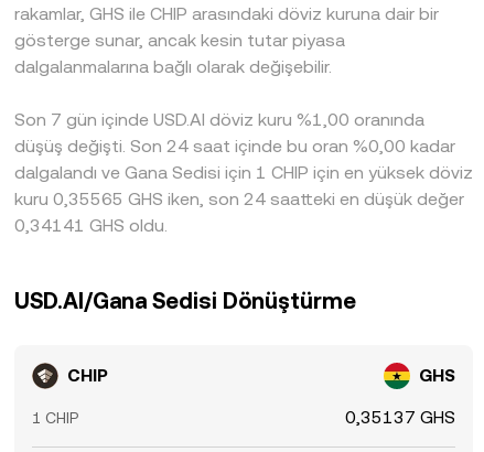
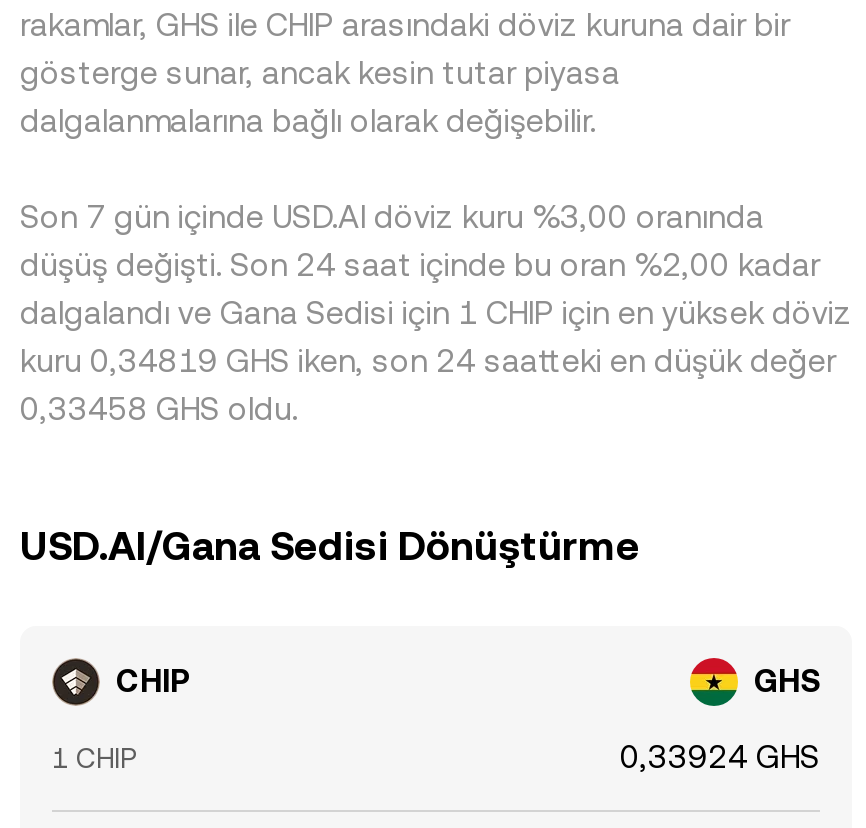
- Son 7 gün içinde USD.AI döviz kuru %1,00 oranında
+ Son 7 gün içinde USD.AI döviz kuru %3,00 oranında

- düşüş değişti. Son 24 saat içinde bu oran %0,00 kadar
+ düşüş değişti. Son 24 saat içinde bu oran %2,00 kadar

- kuru 0,35565 GHS iken, son 24 saatteki en düşük değer
+ kuru 0,34819 GHS iken, son 24 saatteki en düşük değer

- 0,34141 GHS oldu.
+ 0,33458 GHS oldu.

- 0,35137 GHS
+ 0,33924 GHS
